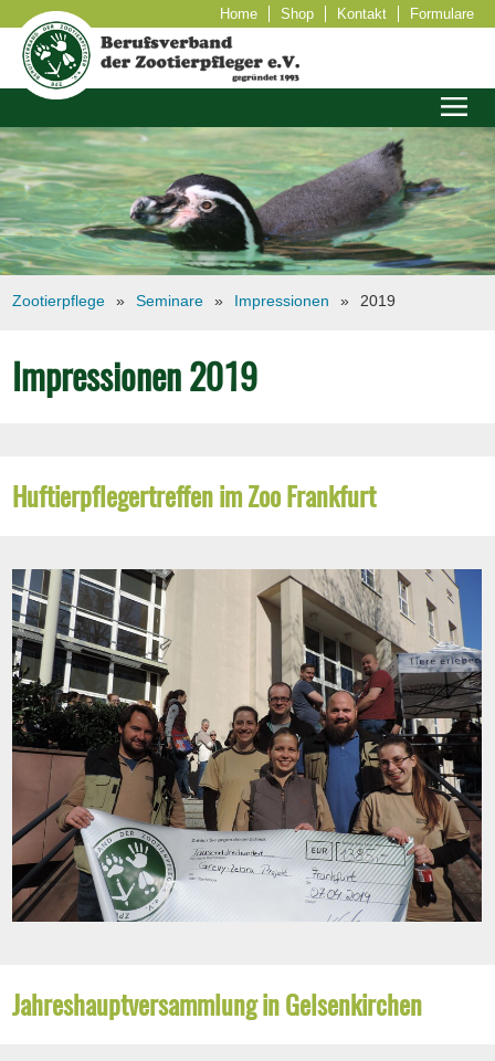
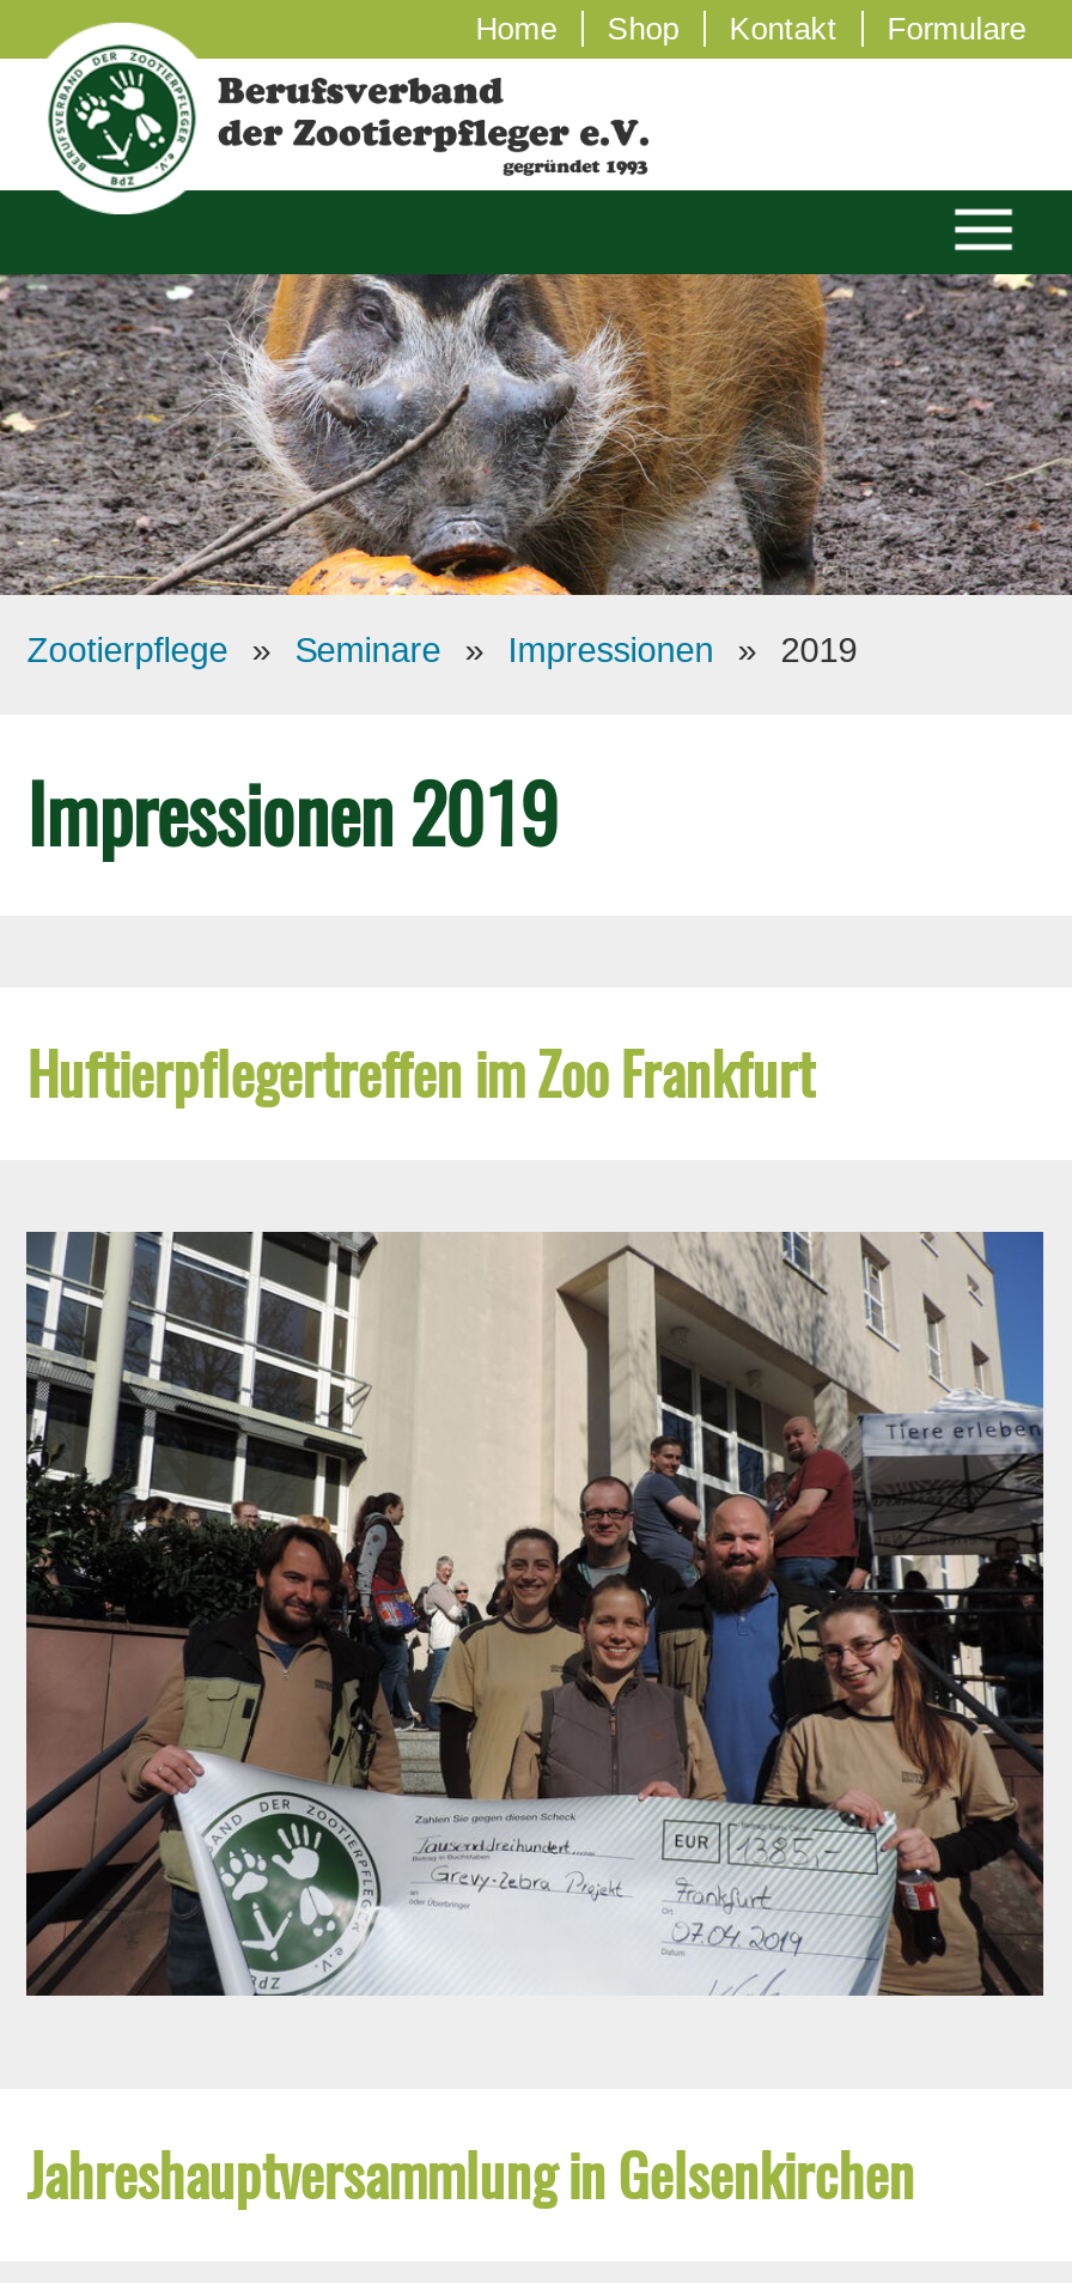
- [image]
+ [image]
